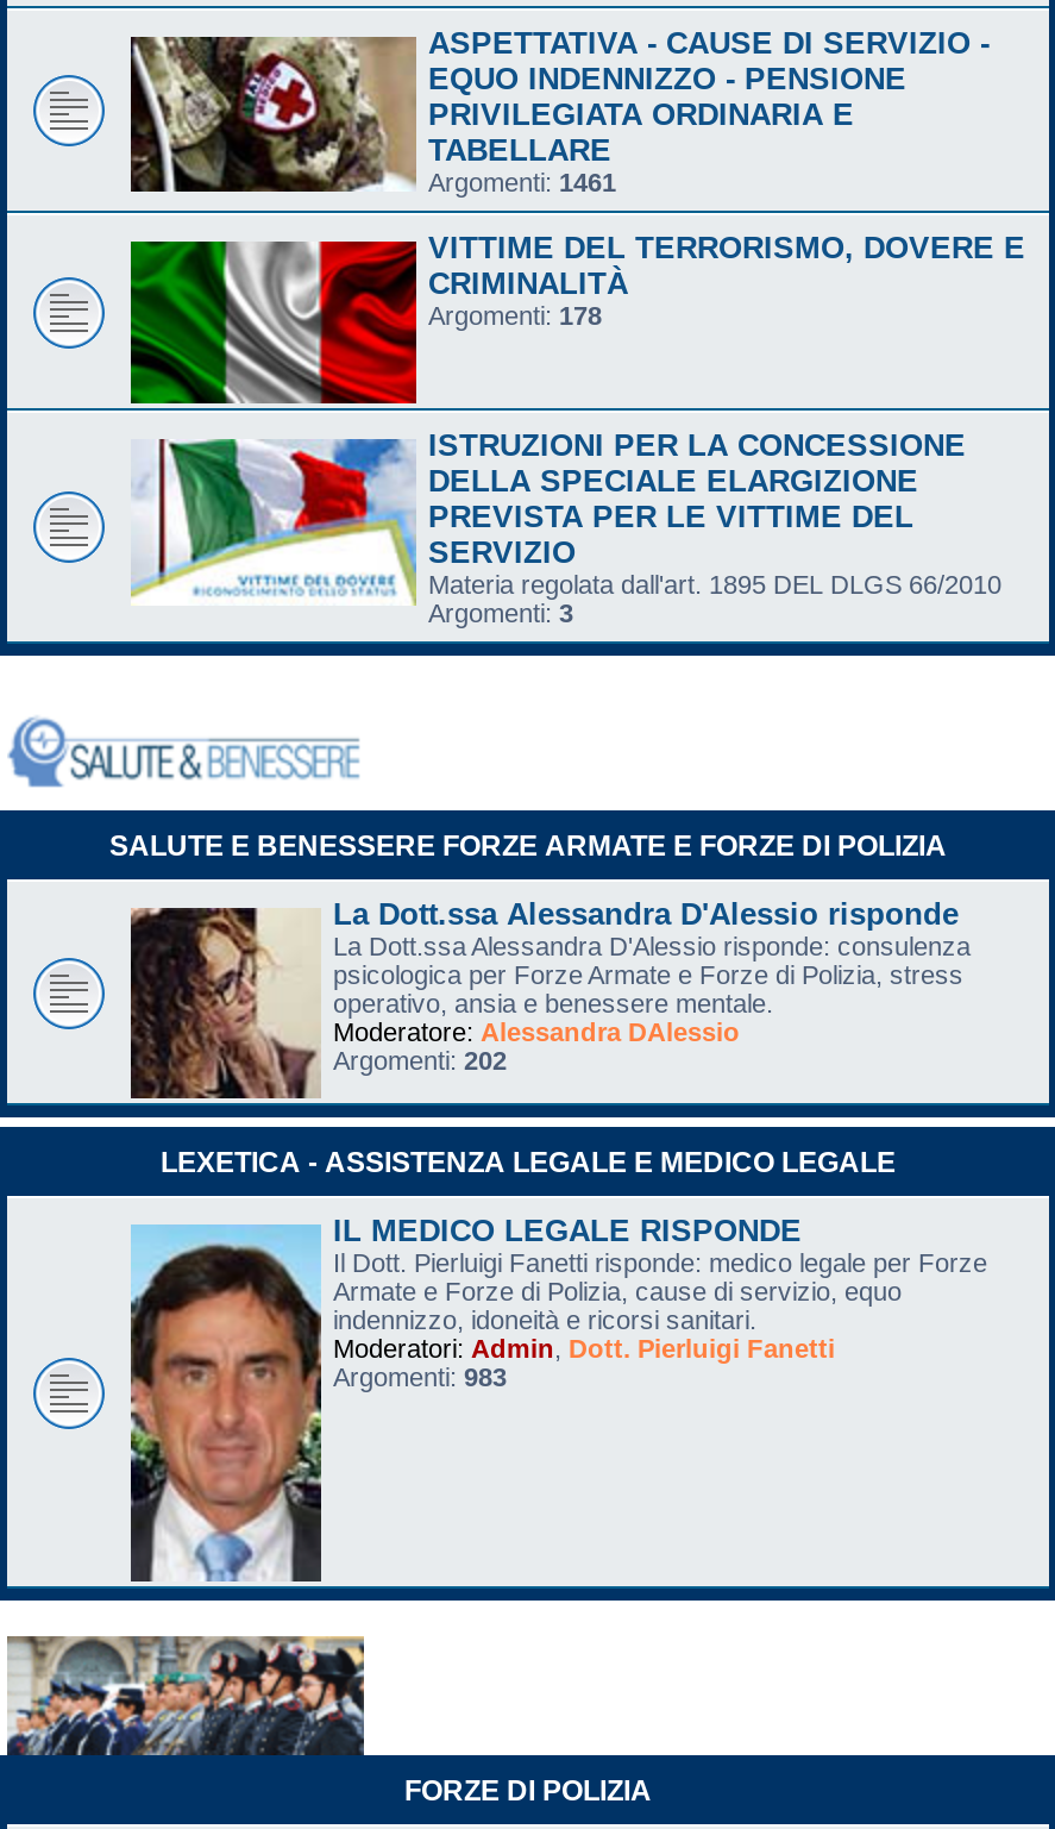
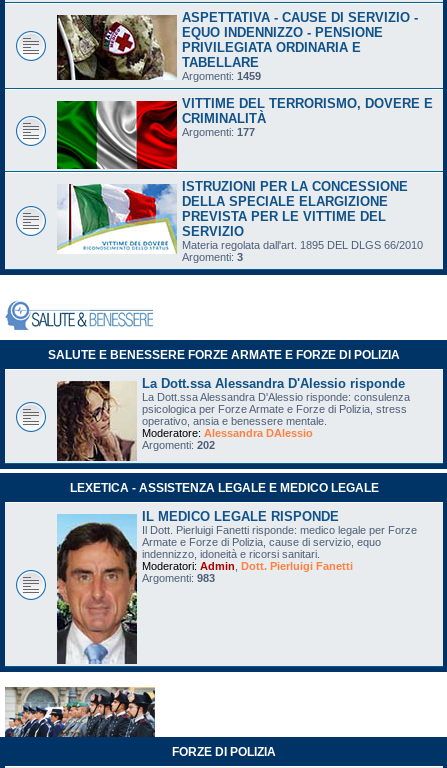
- Argomenti: 1461
+ Argomenti: 1459

- Argomenti: 178
+ Argomenti: 177
